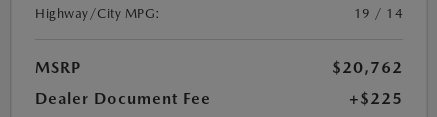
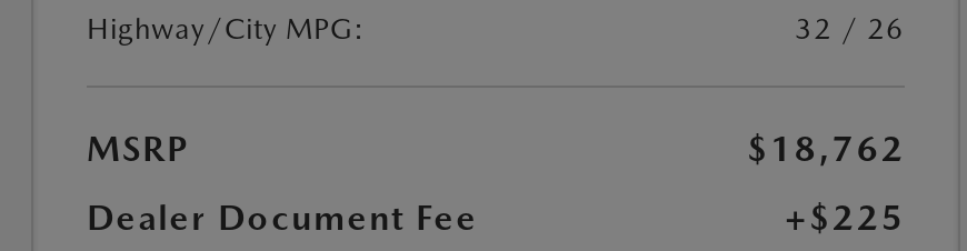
- 19 / 14
+ 32 / 26

- $20,762
+ $18,762
